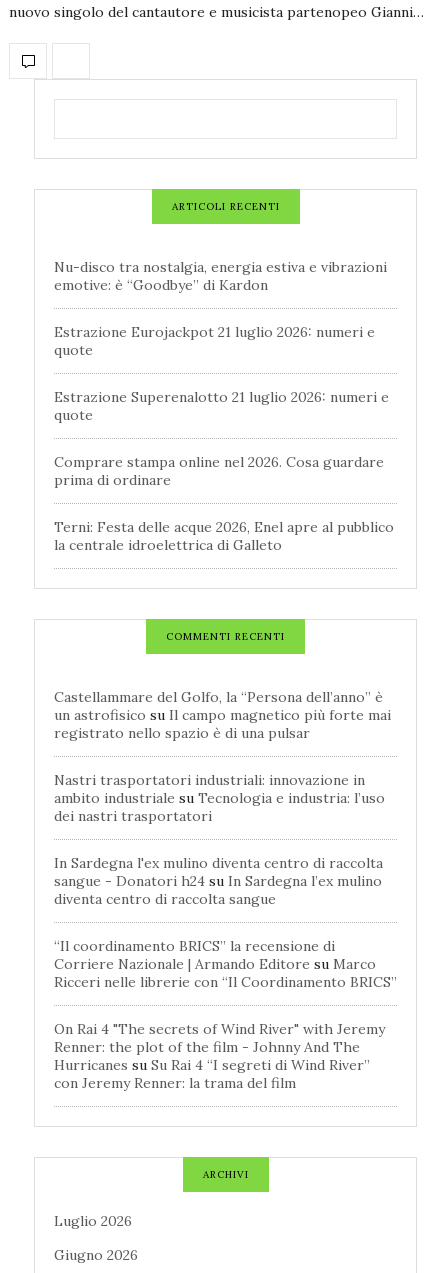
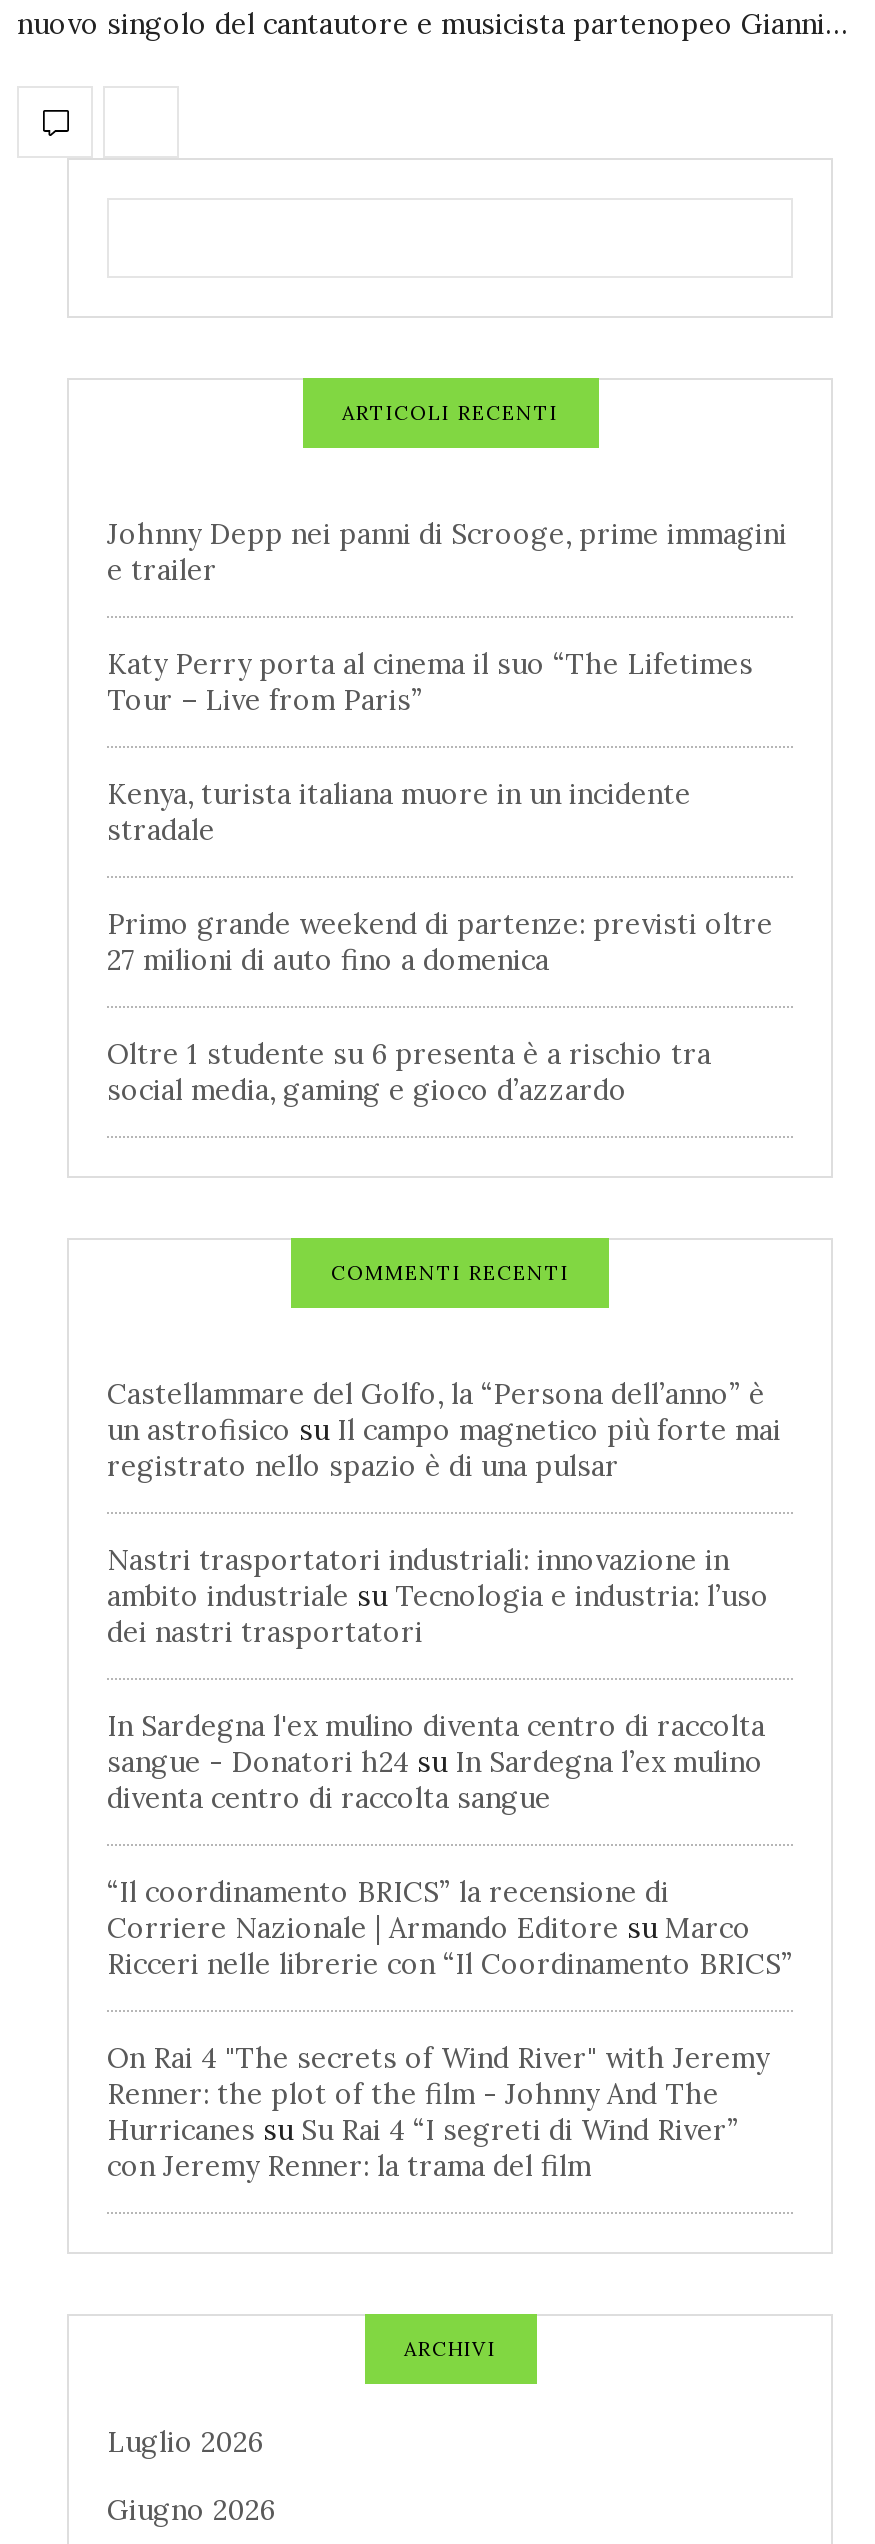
- Nu-disco tra nostalgia, energia estiva e vibrazioni
- emotive: è “Goodbye” di Kardon
+ Johnny Depp nei panni di Scrooge, prime immagini
+ e trailer

- Estrazione Eurojackpot 21 luglio 2026: numeri e
- quote
+ Katy Perry porta al cinema il suo “The Lifetimes
+ Tour – Live from Paris”

- Estrazione Superenalotto 21 luglio 2026: numeri e
- quote
+ Kenya, turista italiana muore in un incidente
+ stradale

- Comprare stampa online nel 2026. Cosa guardare
- prima di ordinare
+ Primo grande weekend di partenze: previsti oltre
+ 27 milioni di auto fino a domenica

- Terni: Festa delle acque 2026, Enel apre al pubblico
- la centrale idroelettrica di Galleto
+ Oltre 1 studente su 6 presenta è a rischio tra
+ social media, gaming e gioco d’azzardo
